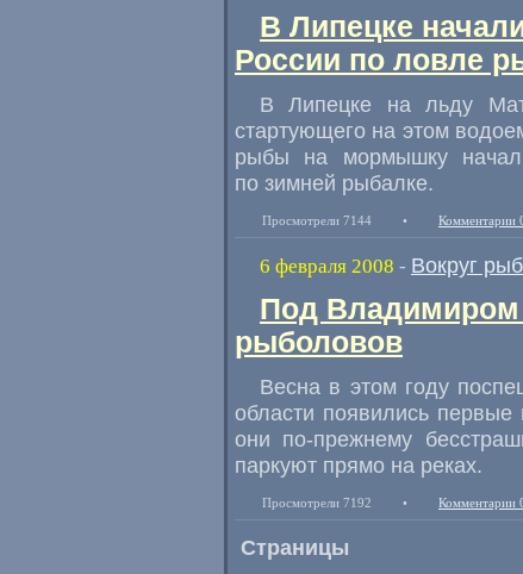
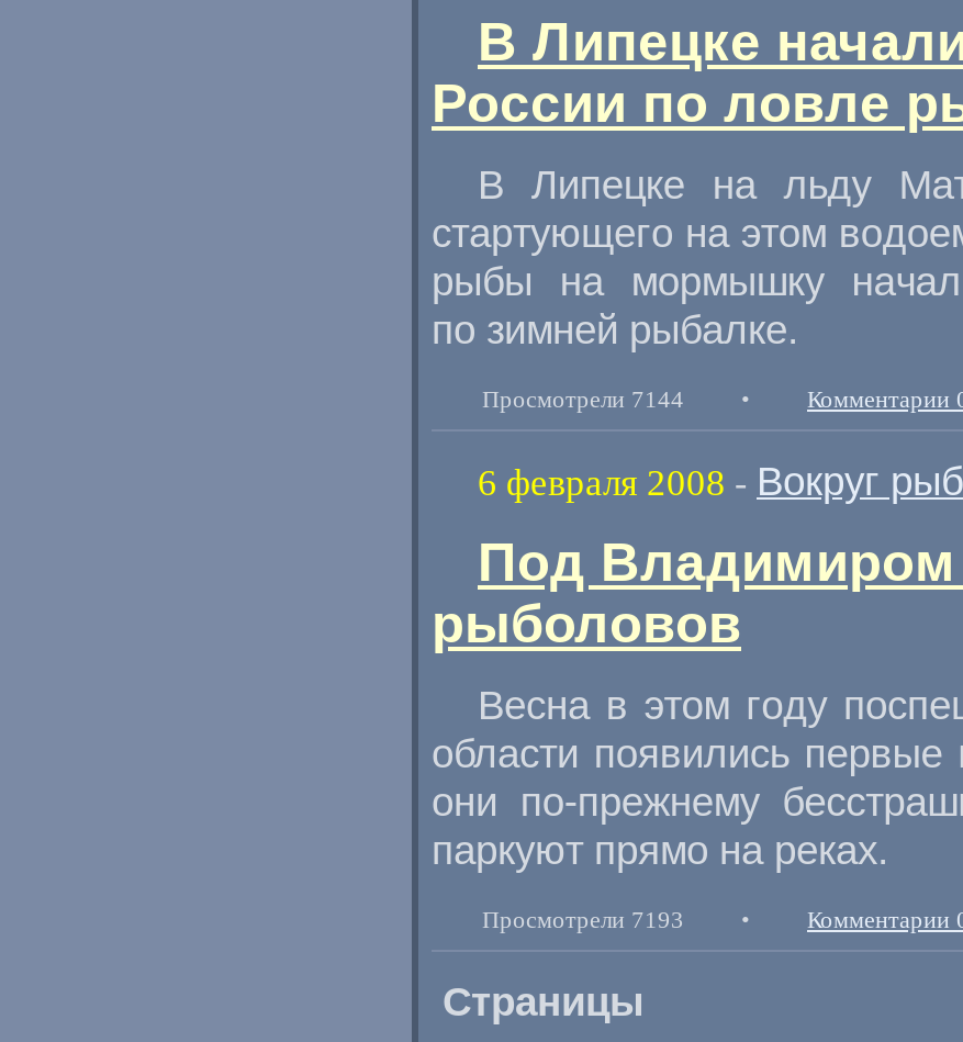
- Просмотрели 7192
+ Просмотрели 7193
